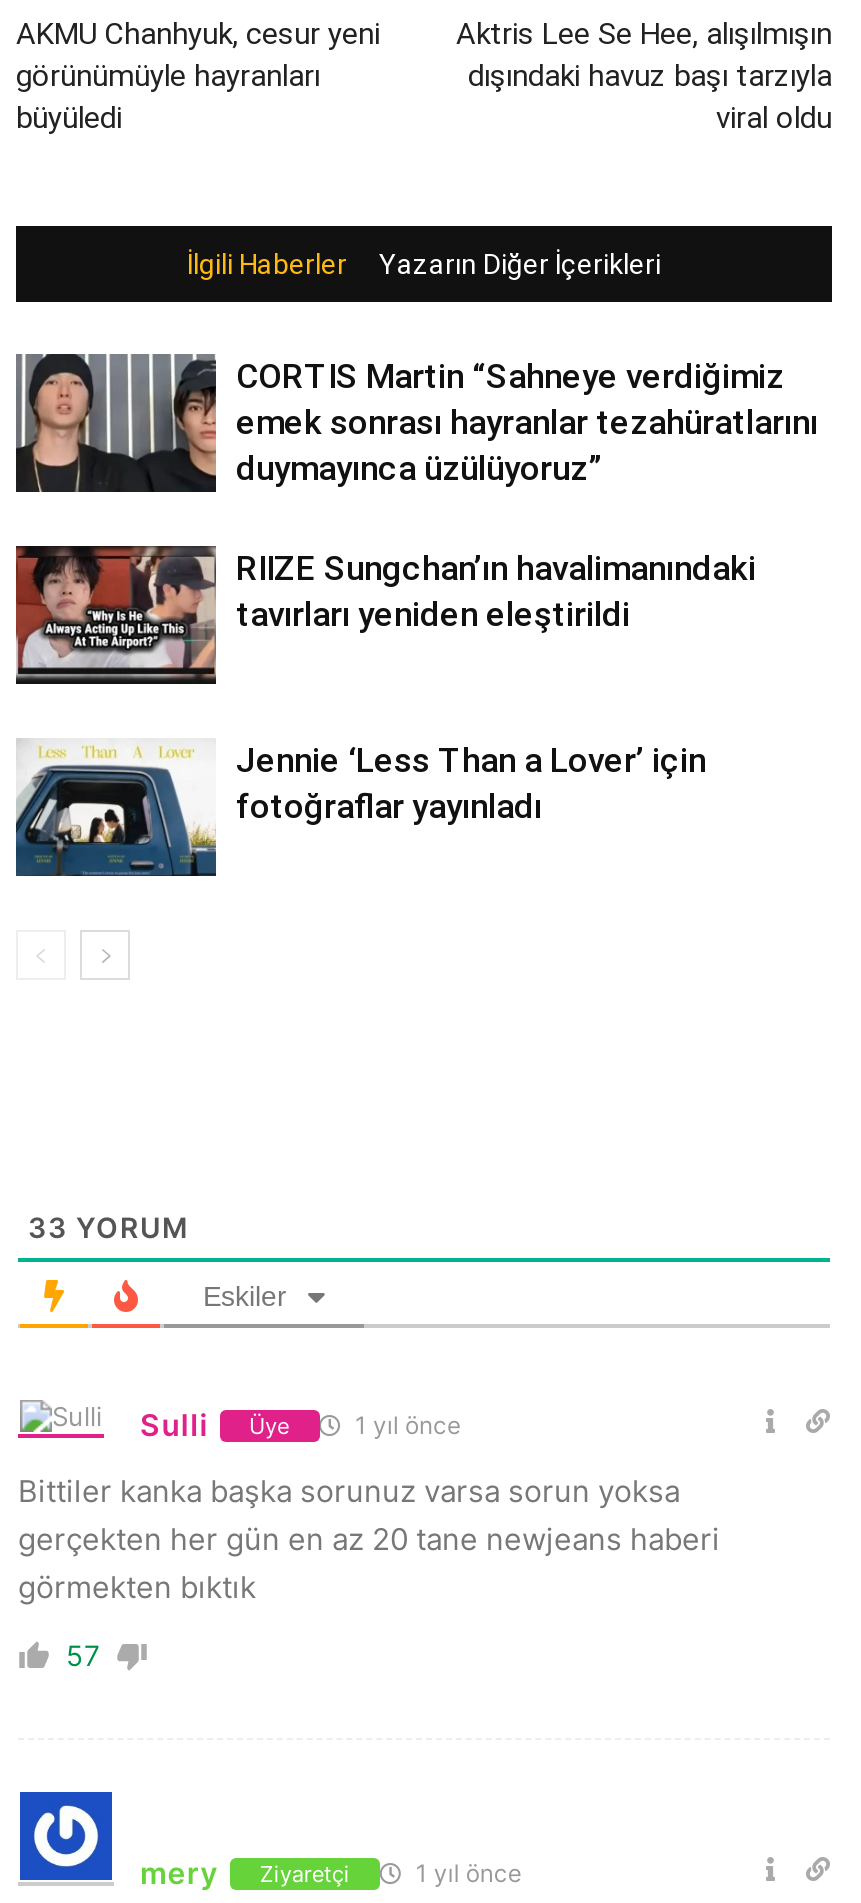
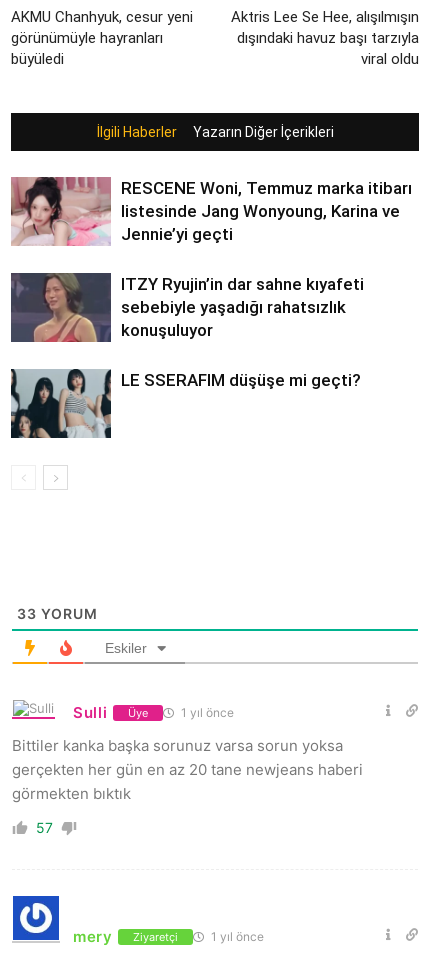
- [image]
- CORTIS Martin “Sahneye verdiğimiz
- emek sonrası hayranlar tezahüratlarını
- duymayınca üzülüyoruz”
+ [image]
+ RESCENE Woni, Temmuz marka itibarı
+ listesinde Jang Wonyoung, Karina ve
+ Jennie’yi geçti

- [image]
- RIIZE Sungchan’ın havalimanındaki
- tavırları yeniden eleştirildi
+ [image]
+ ITZY Ryujin’in dar sahne kıyafeti
+ sebebiyle yaşadığı rahatsızlık
+ konuşuluyor

- [image]
- Jennie ‘Less Than a Lover’ için
- fotoğraflar yayınladı
+ [image]
+ LE SSERAFIM düşüşe mi geçti?
